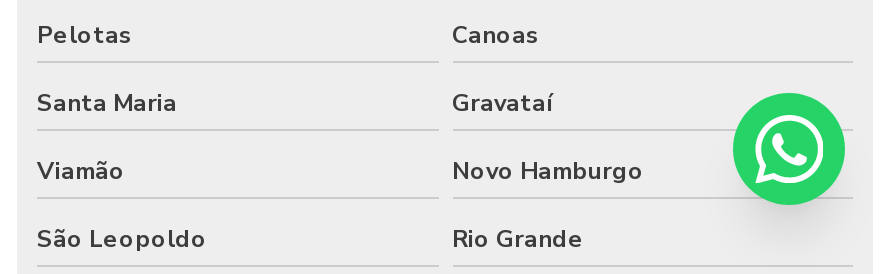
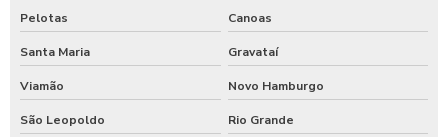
- [image]
